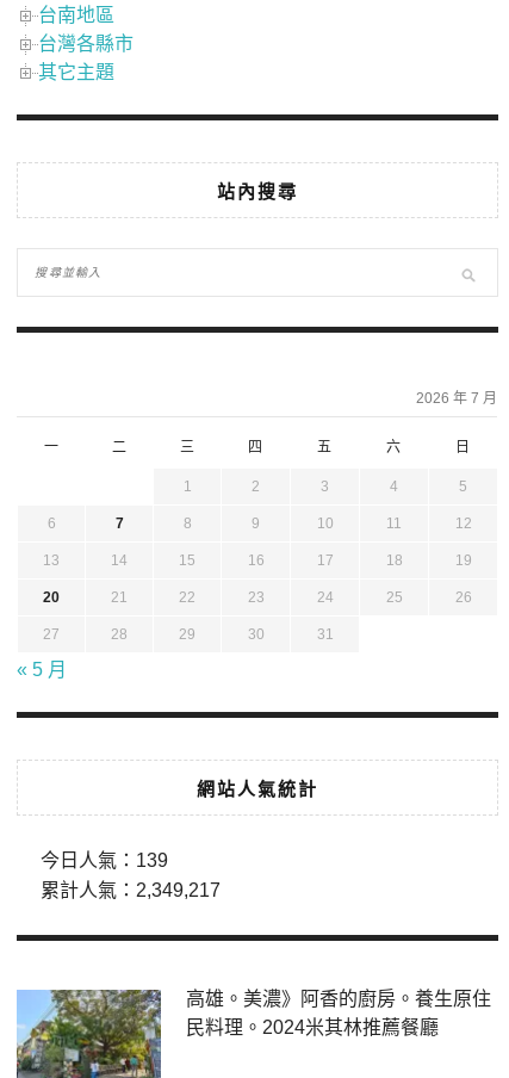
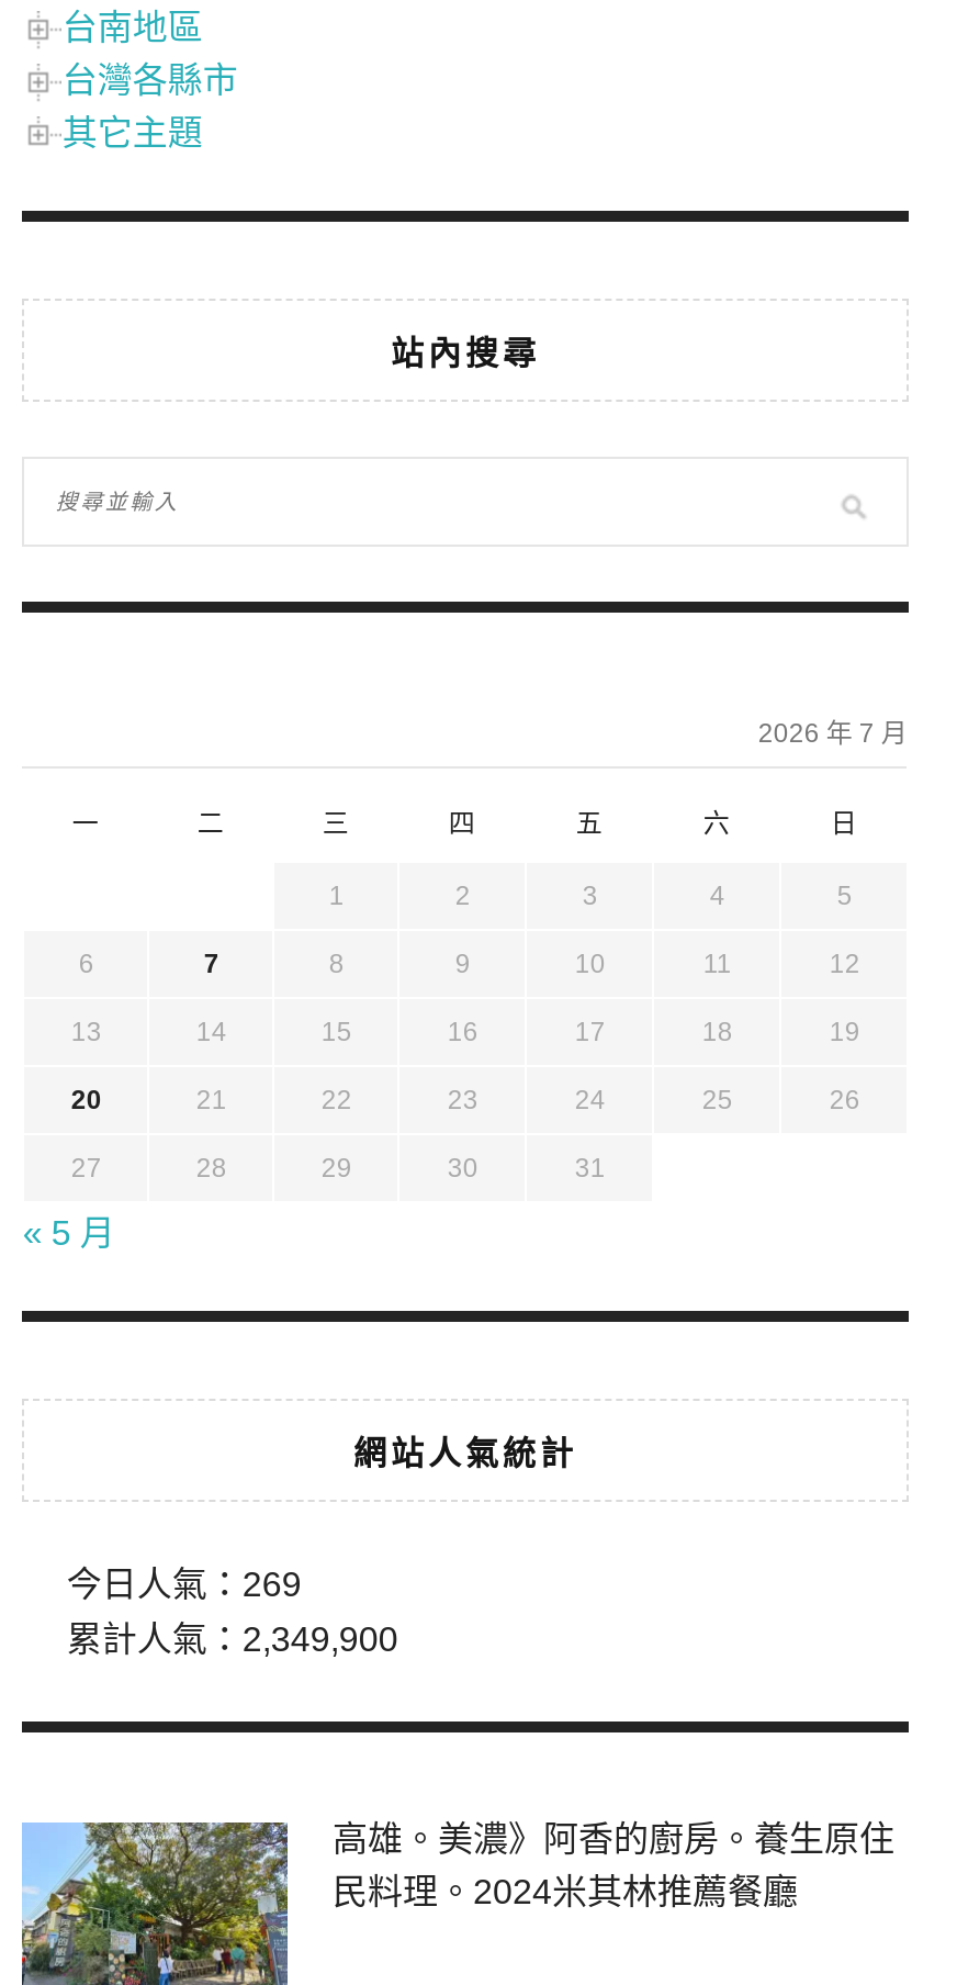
- 今日人氣：139
+ 今日人氣：269

- 累計人氣：2,349,217
+ 累計人氣：2,349,900
